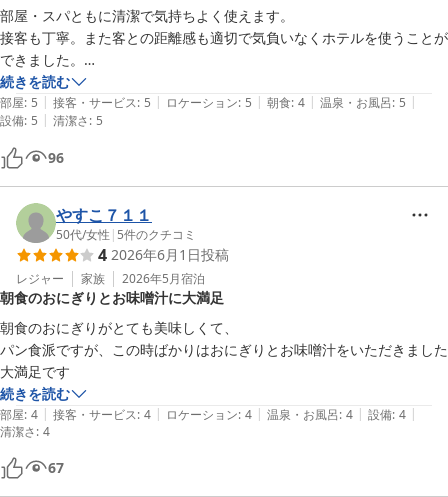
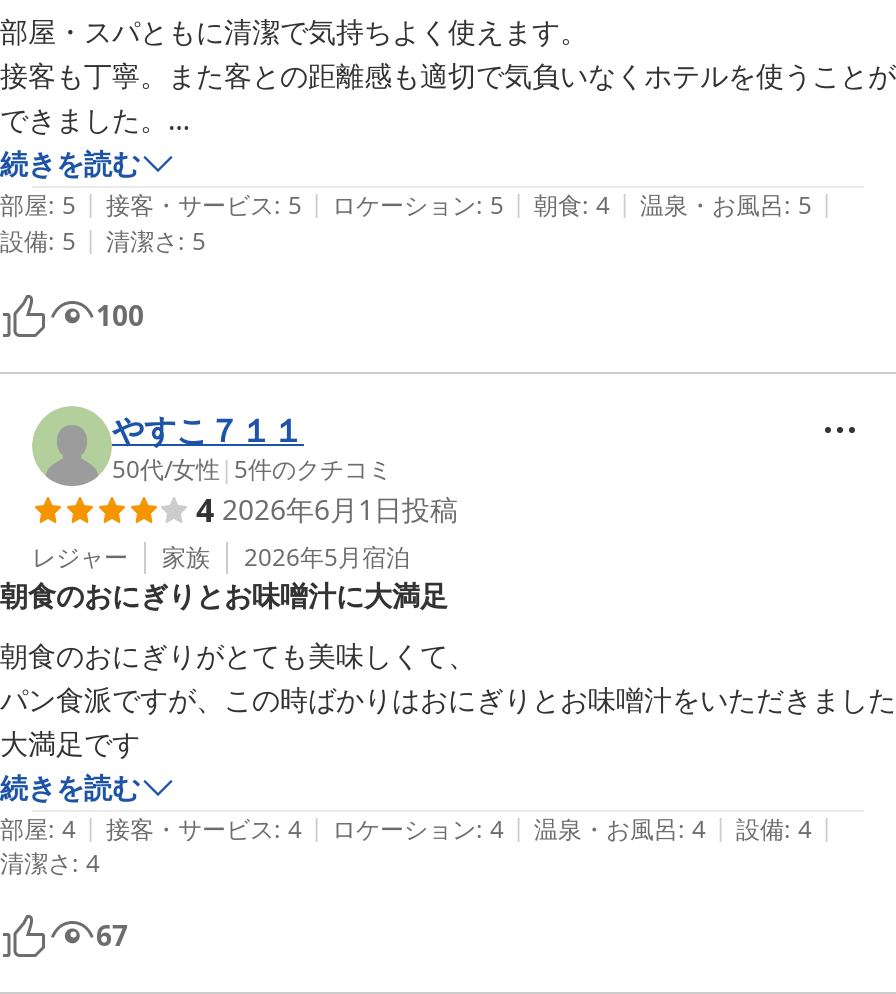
- 96
+ 100
